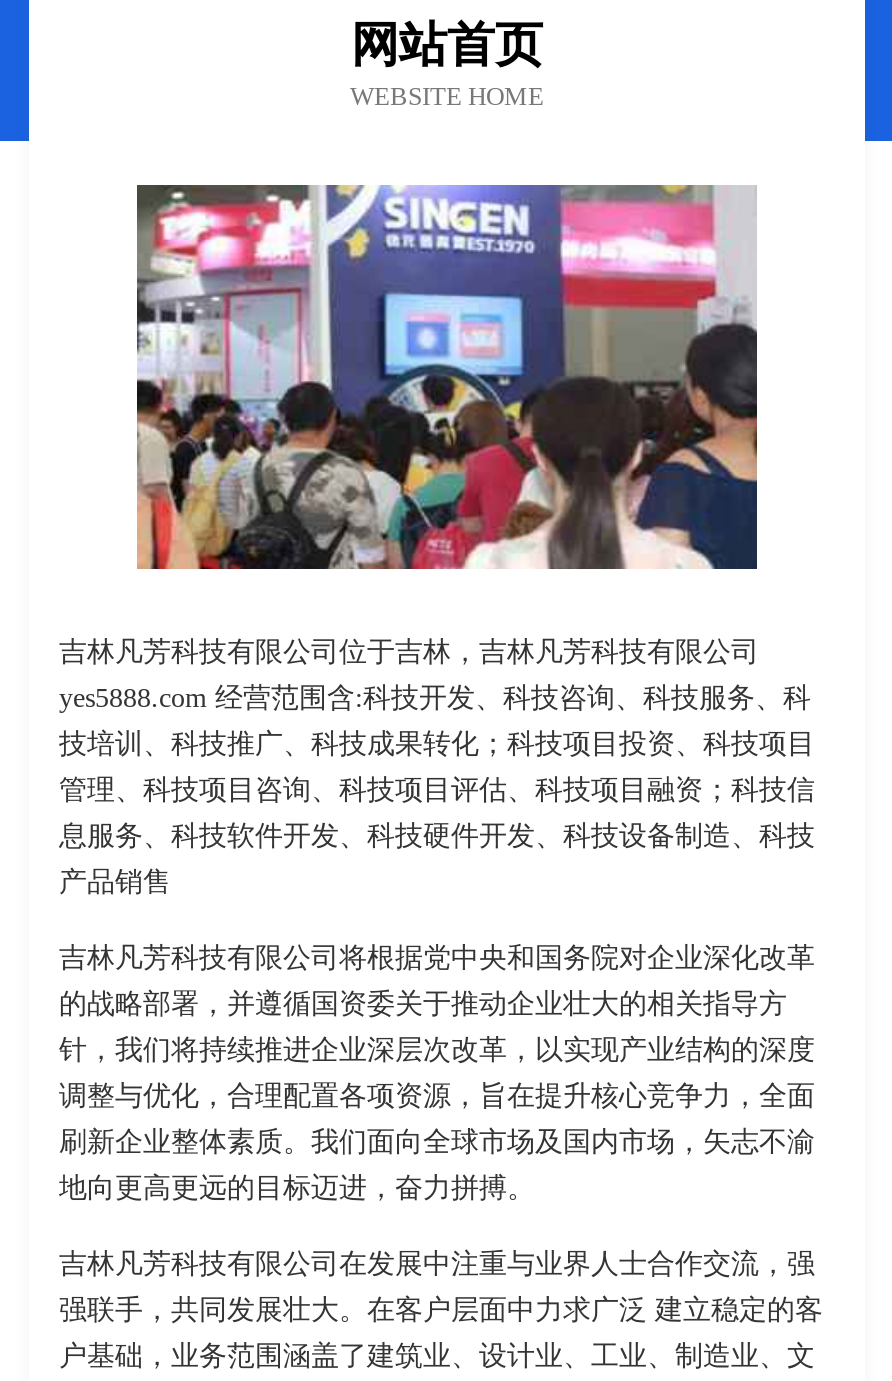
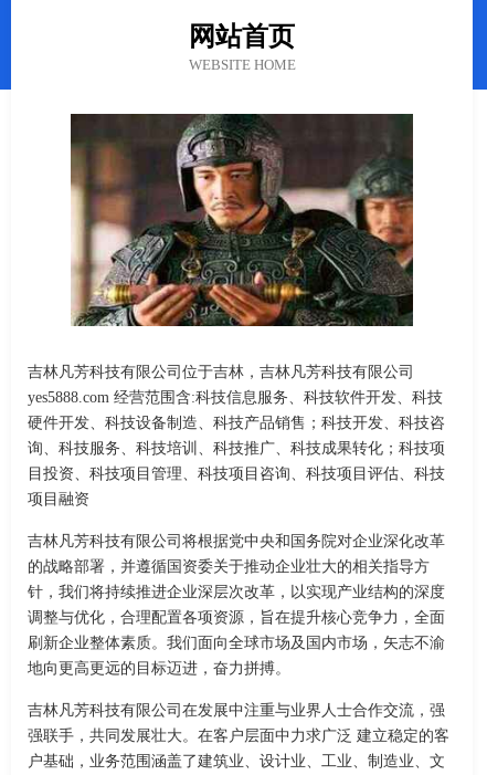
- [image]
+ [image]

- yes5888.com 经营范围含:科技开发、科技咨询、科技服务、科
+ yes5888.com 经营范围含:科技信息服务、科技软件开发、科技

- 技培训、科技推广、科技成果转化；科技项目投资、科技项目
+ 硬件开发、科技设备制造、科技产品销售；科技开发、科技咨

- 管理、科技项目咨询、科技项目评估、科技项目融资；科技信
+ 询、科技服务、科技培训、科技推广、科技成果转化；科技项

- 息服务、科技软件开发、科技硬件开发、科技设备制造、科技
+ 目投资、科技项目管理、科技项目咨询、科技项目评估、科技

- 产品销售
+ 项目融资
